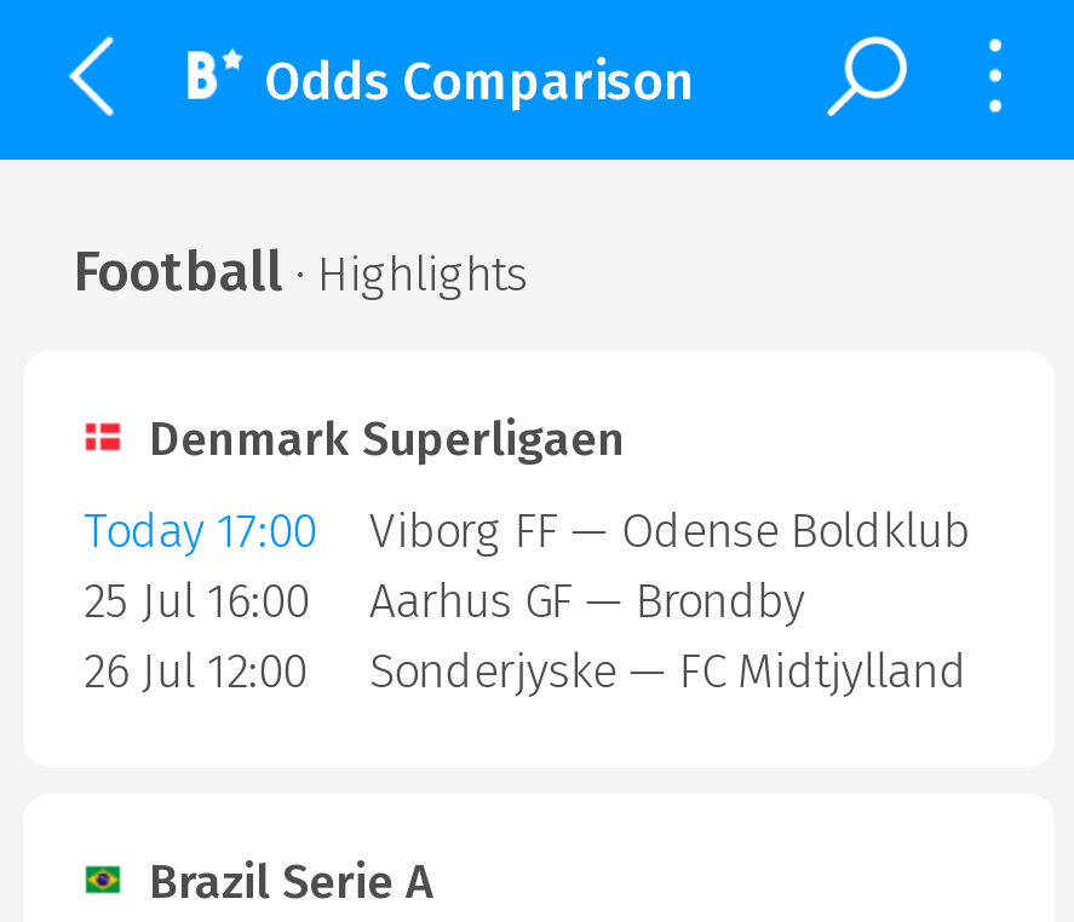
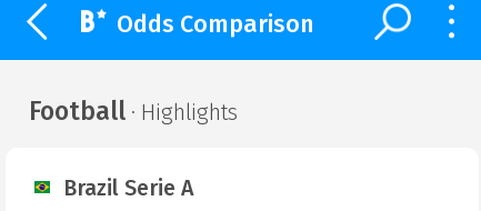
- Denmark Superligaen
- Today 17:00
- Viborg FF — Odense Boldklub
- 25 Jul 16:00
- Aarhus GF — Brondby
- 26 Jul 12:00
- Sonderjyske — FC Midtjylland
